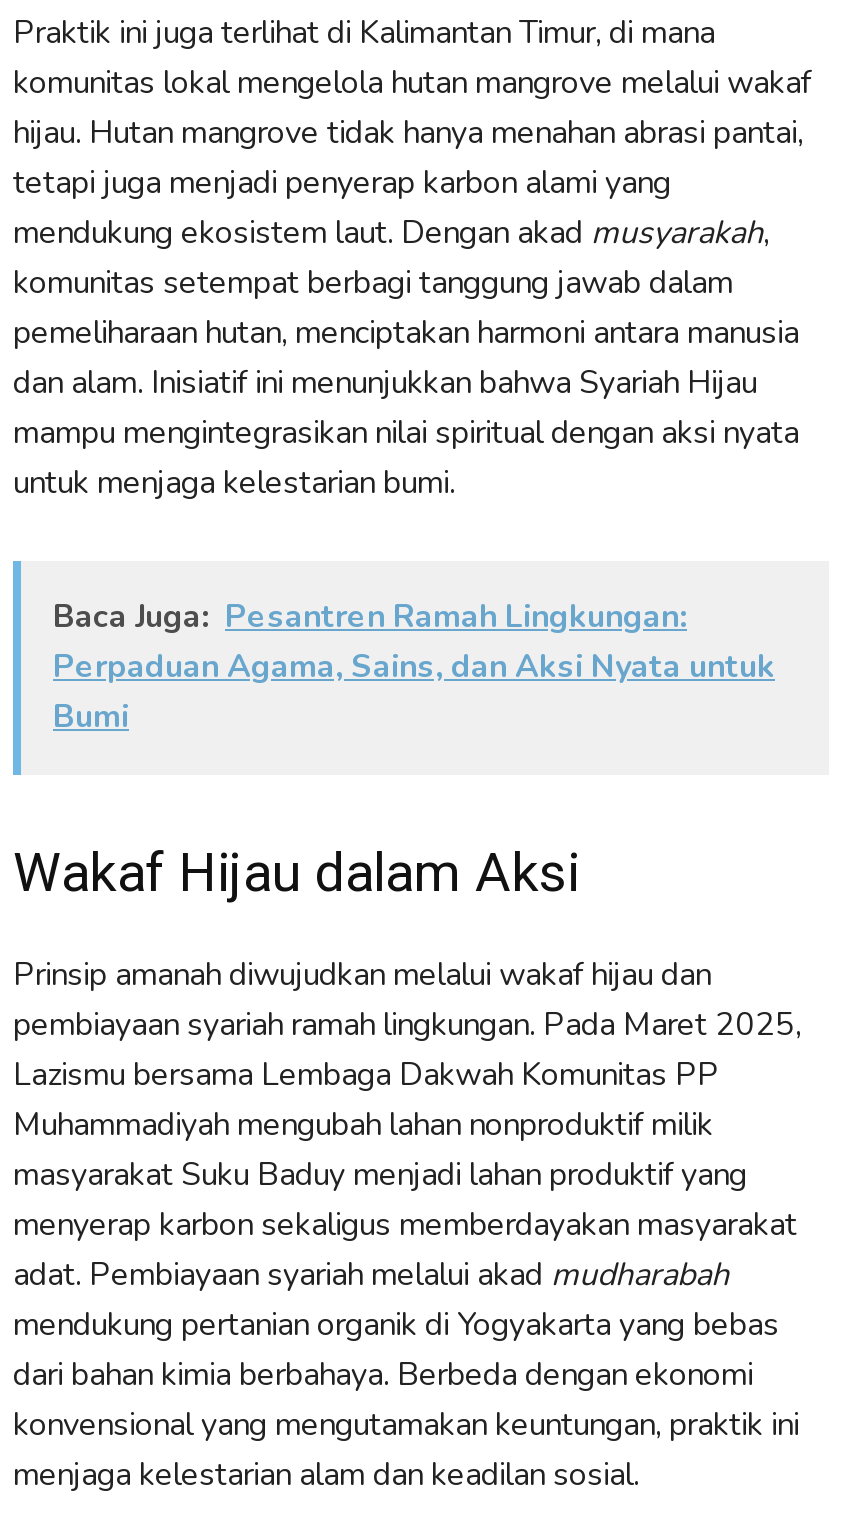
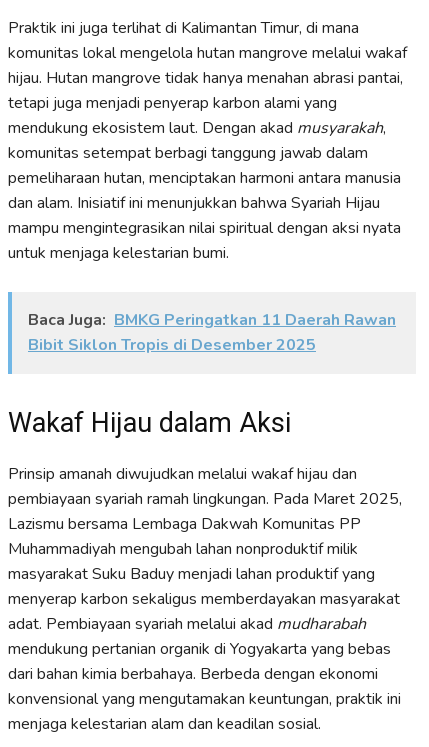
- Baca Juga: Pesantren Ramah Lingkungan:
- Perpaduan Agama, Sains, dan Aksi Nyata untuk
- Bumi
+ Baca Juga: BMKG Peringatkan 11 Daerah Rawan
+ Bibit Siklon Tropis di Desember 2025
